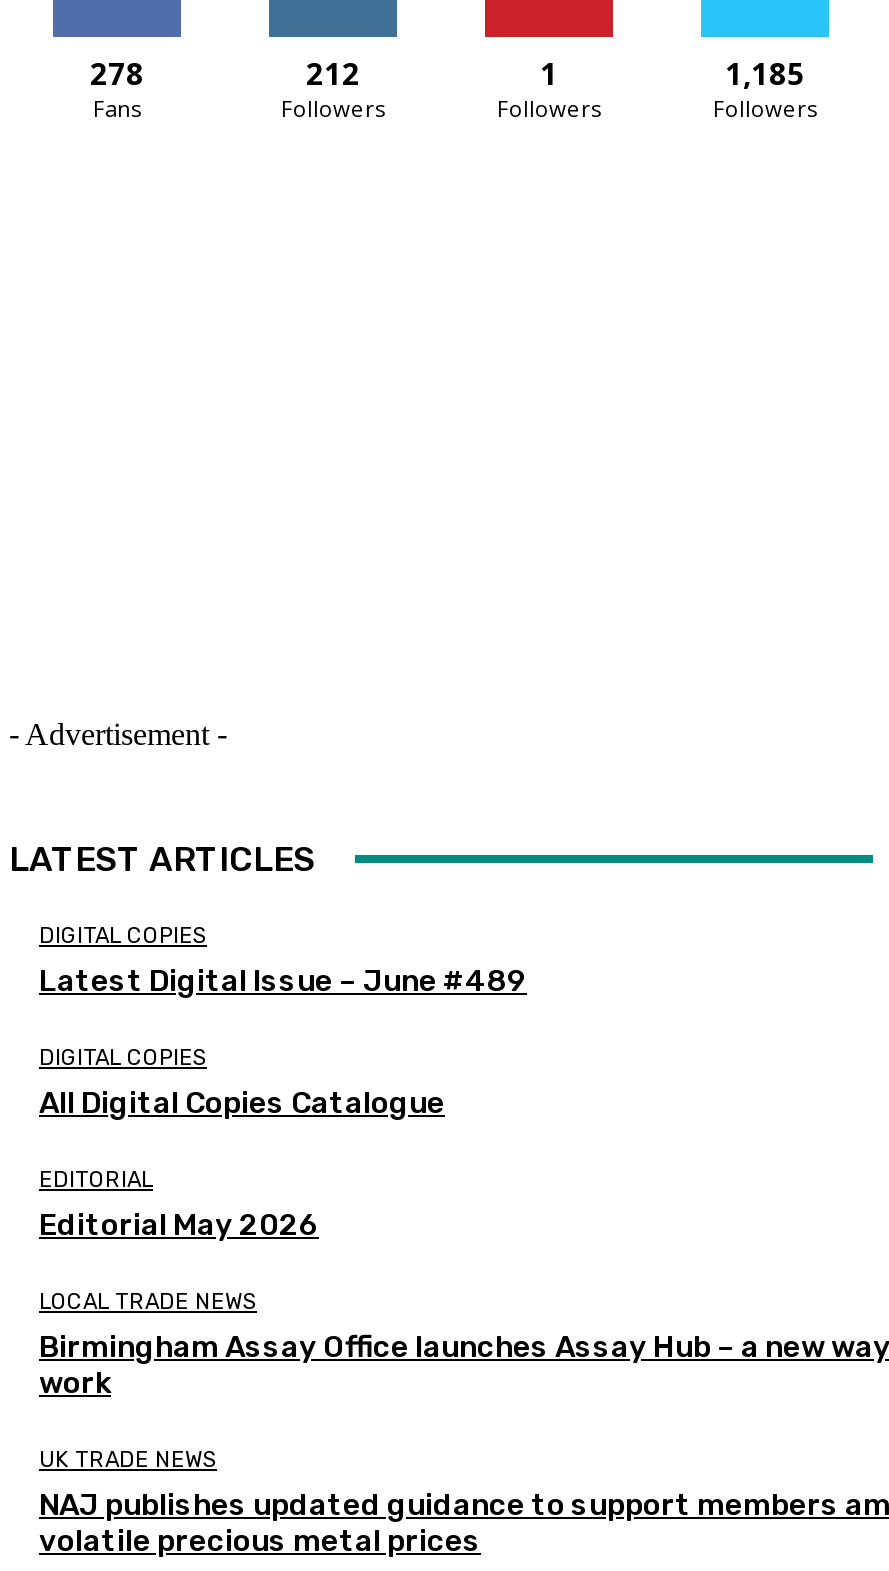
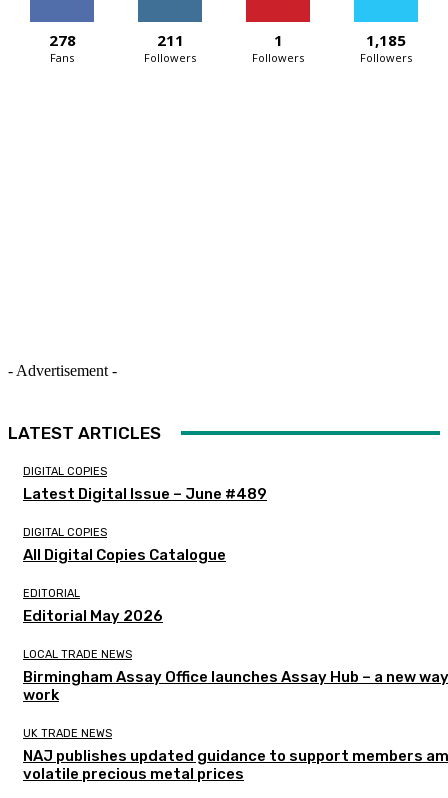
- 212
+ 211
